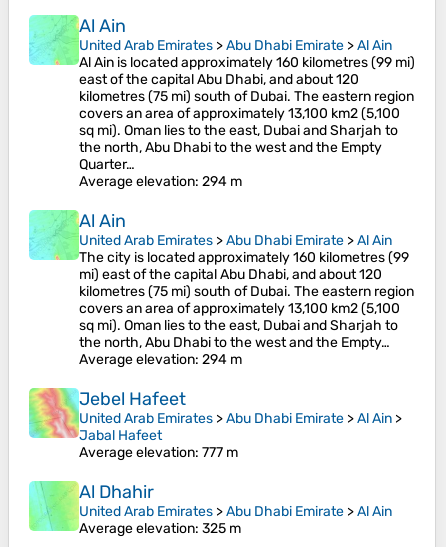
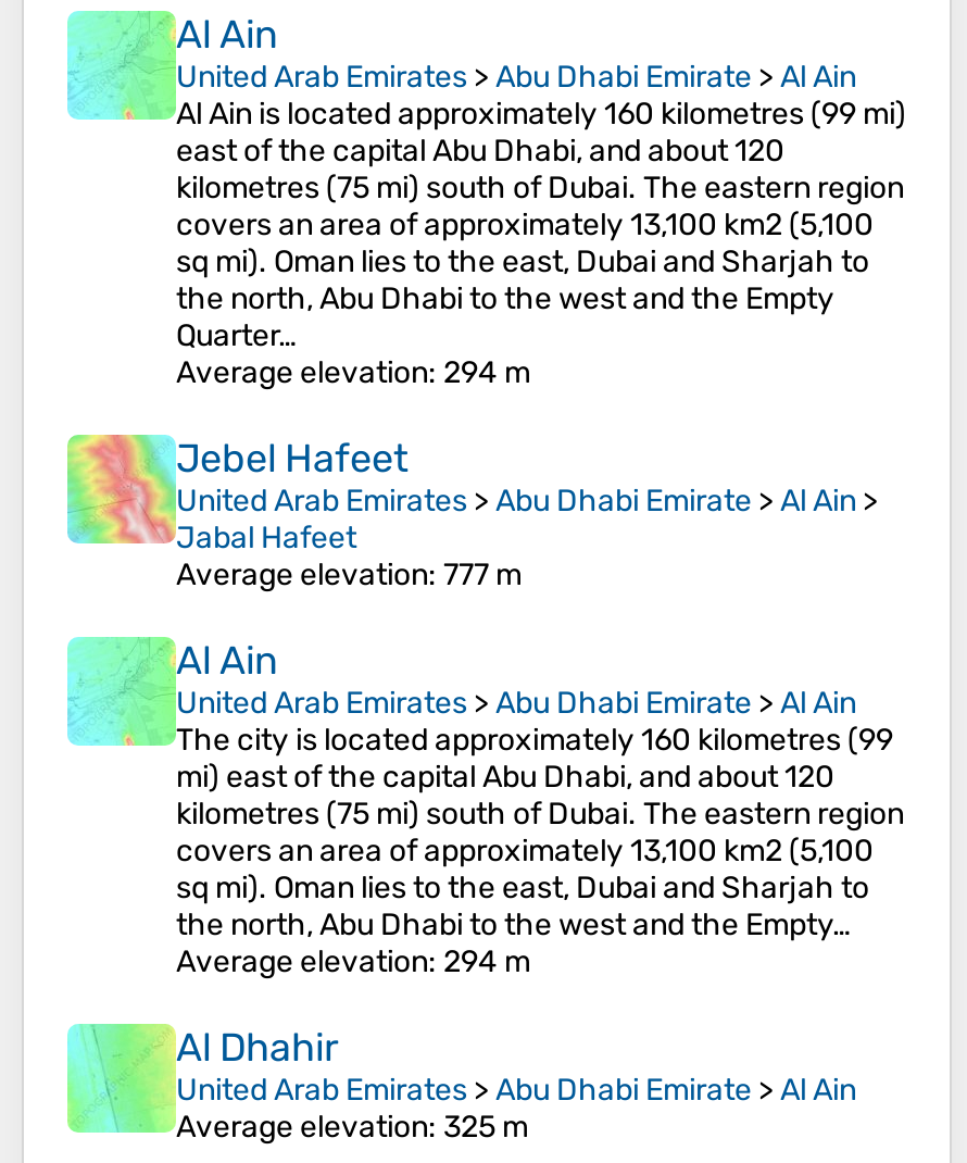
moved down: [image] | Al Ain | United Arab Emirates > Abu Dhabi Emirate > Al Ain | ... | the north, Abu Dhabi to the west and the Empty… | Average elevation: 294 m

moved up: [image] | Jebel Hafeet | United Arab Emirates > Abu Dhabi Emirate > Al Ain > | Jabal Hafeet | Average elevation: 777 m
